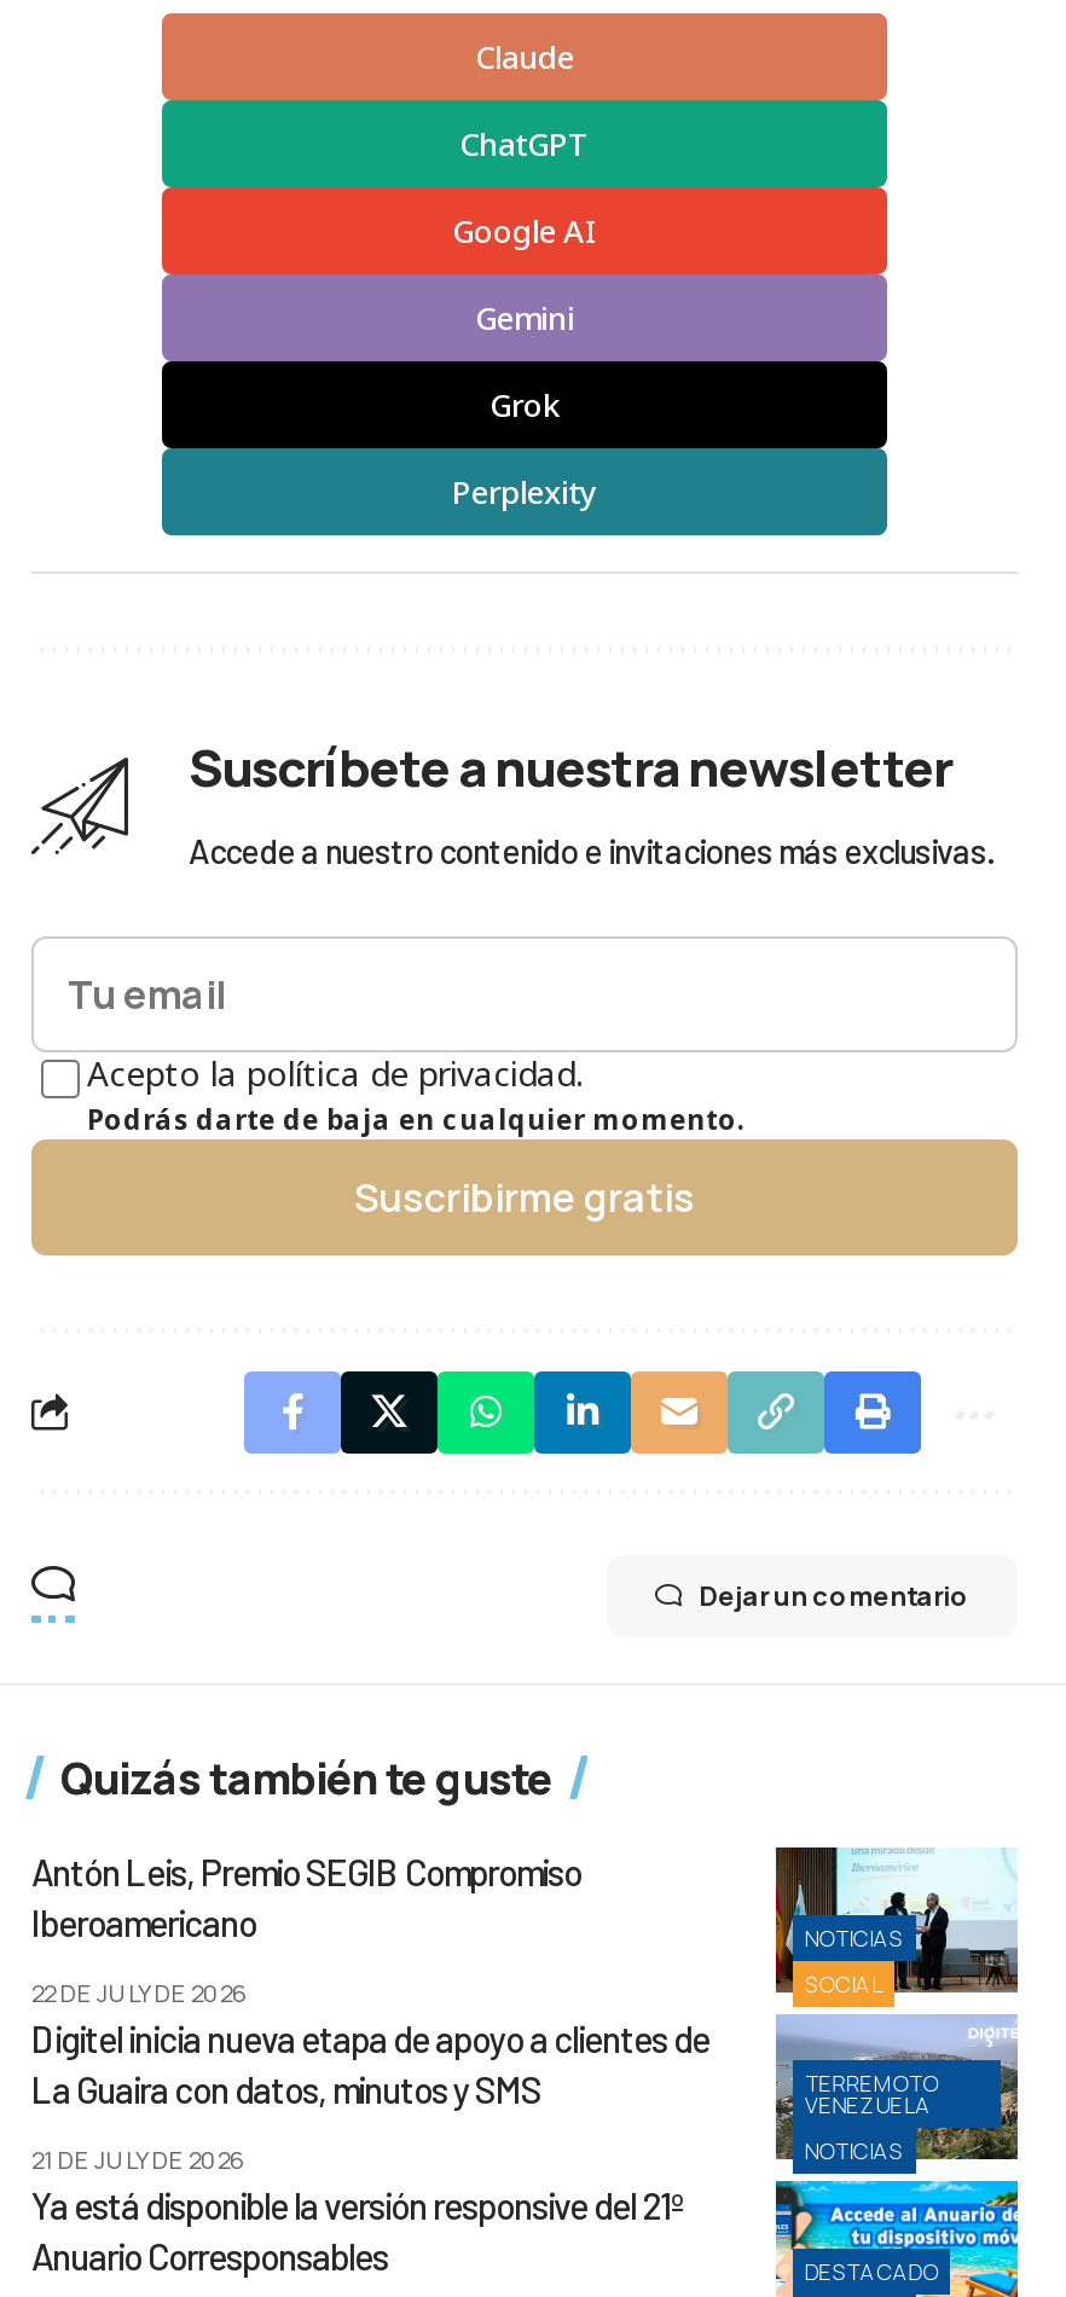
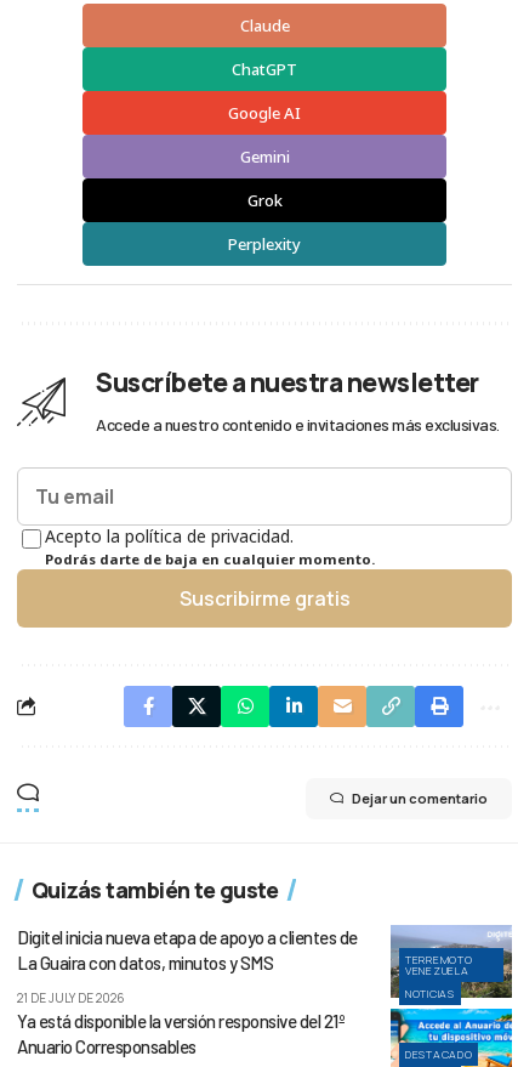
- Antón Leis, Premio SEGIB Compromiso
- Iberoamericano
- 22 DE JULY DE 2026

- [image]
- NOTICIAS
- SOCIAL
